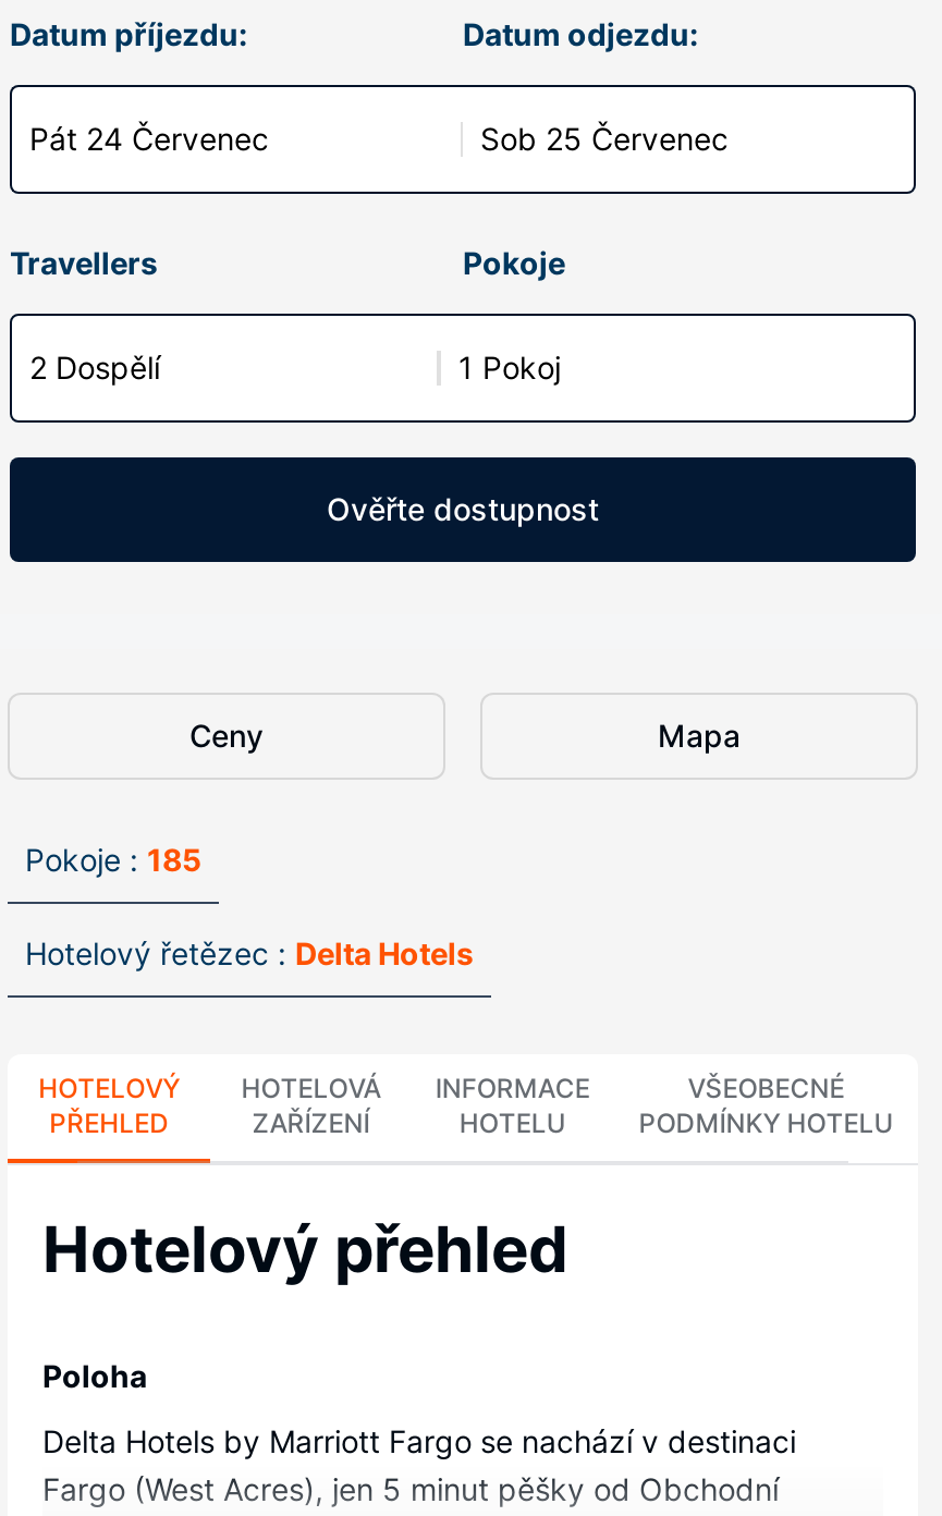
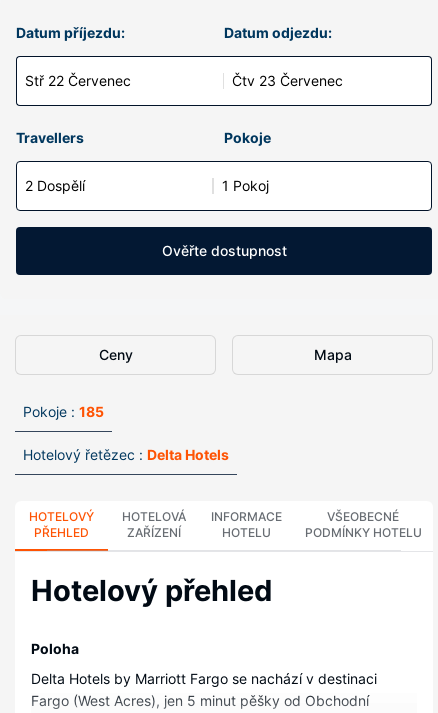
- Pát 24 Červenec
+ Stř 22 Červenec

- Sob 25 Červenec
+ Čtv 23 Červenec
